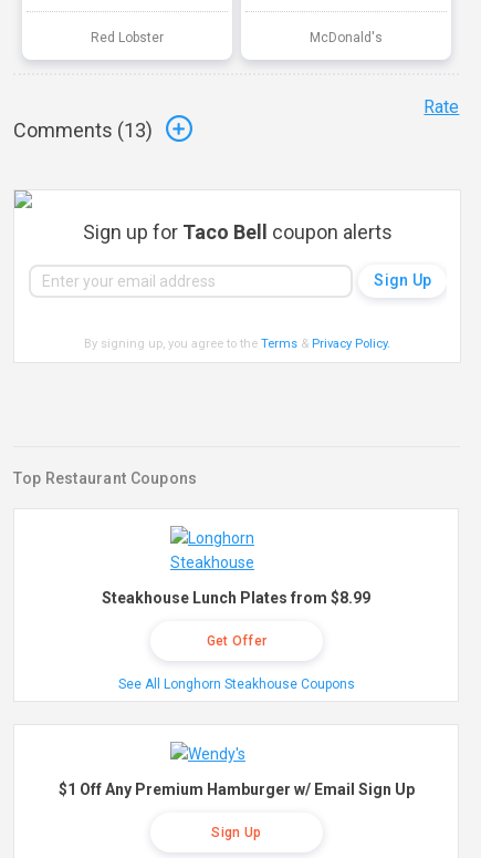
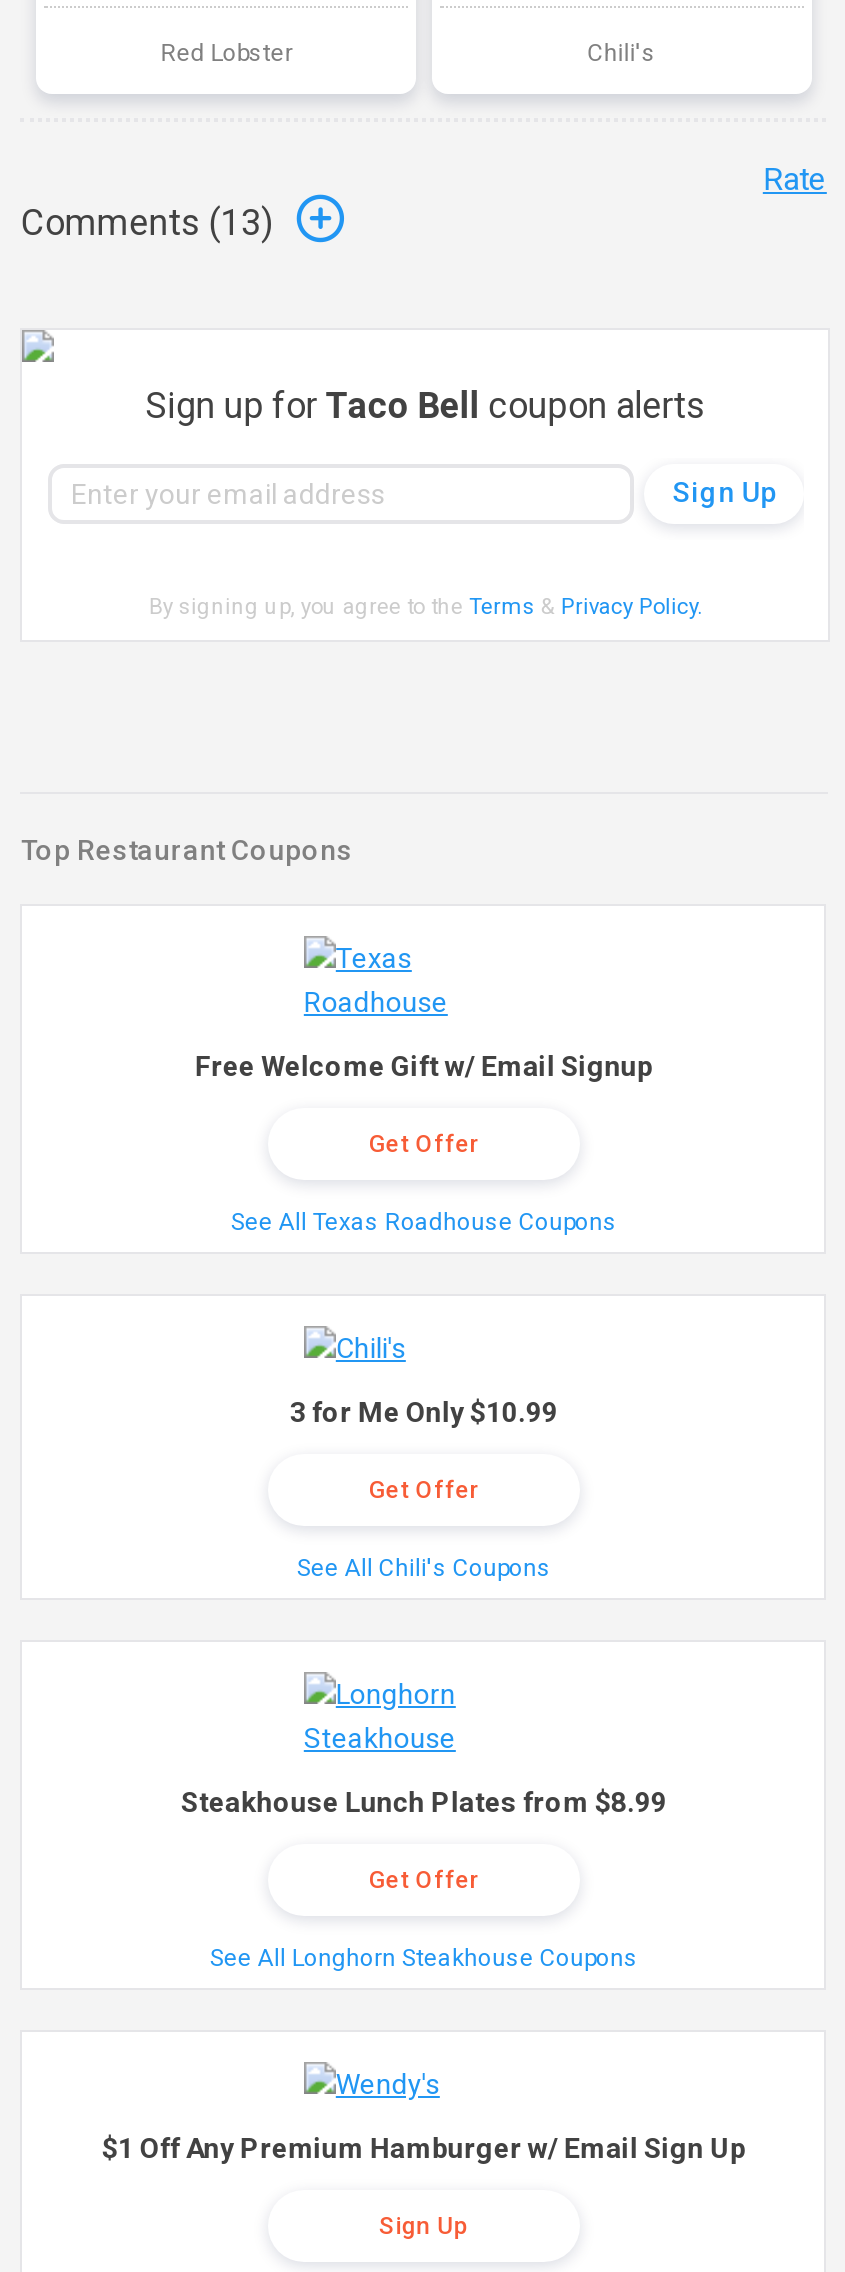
- McDonald's
+ Chili's

+ Free Welcome Gift w/ Email Signup
+ Get Offer
+ See All Texas Roadhouse Coupons

+ 3 for Me Only $10.99
+ Get Offer
+ See All Chili's Coupons
